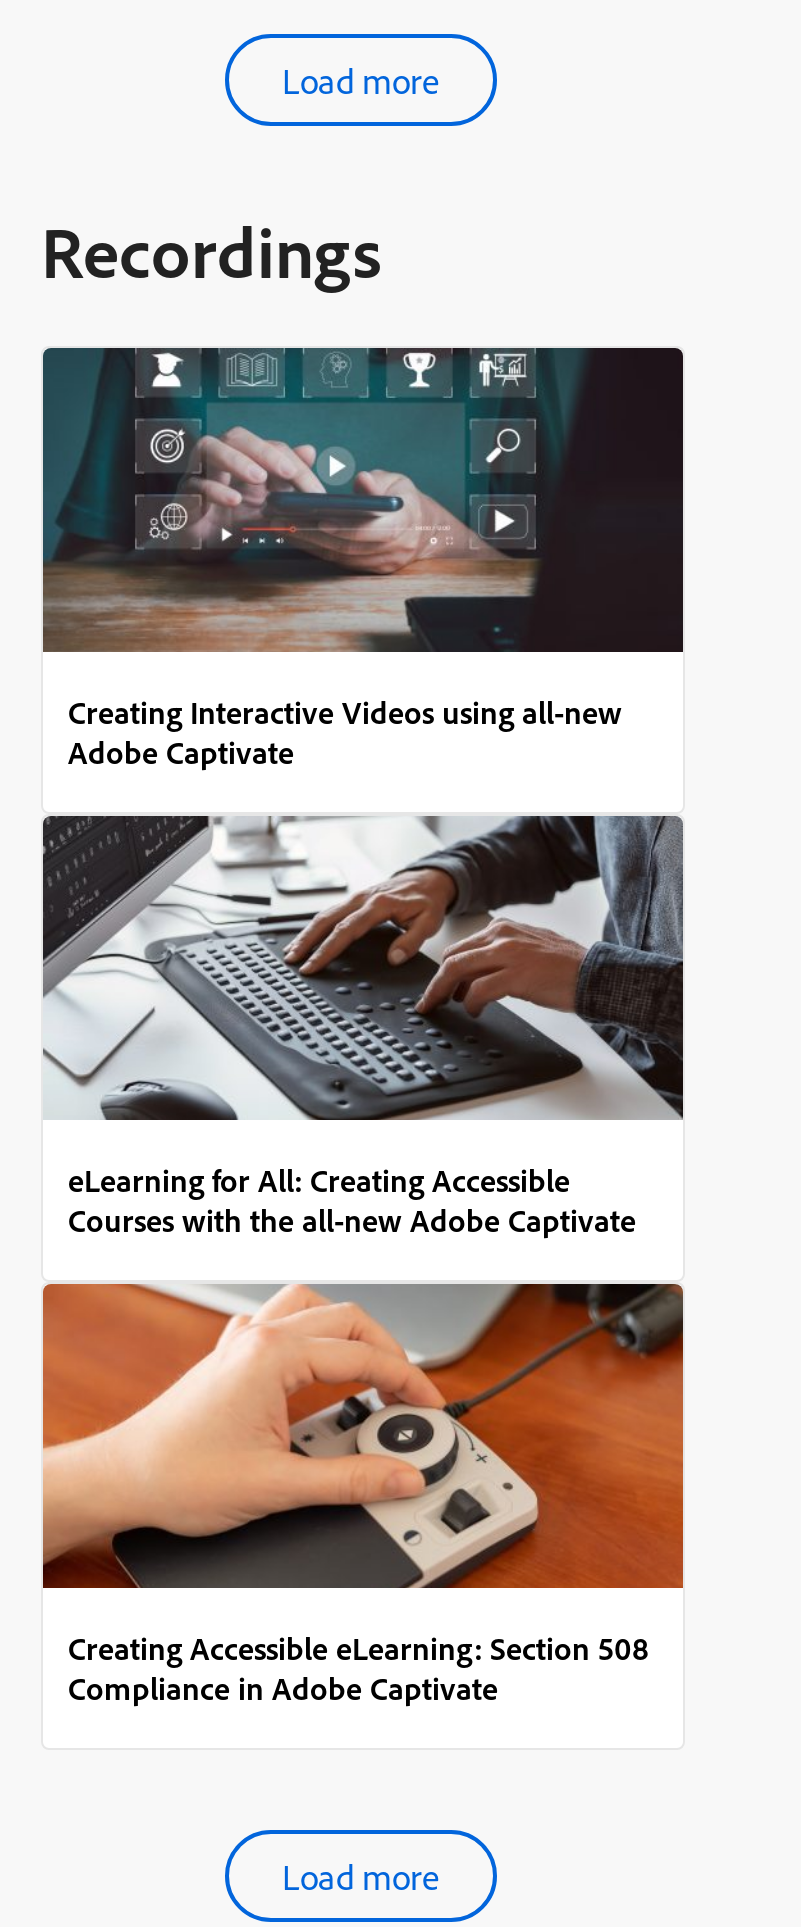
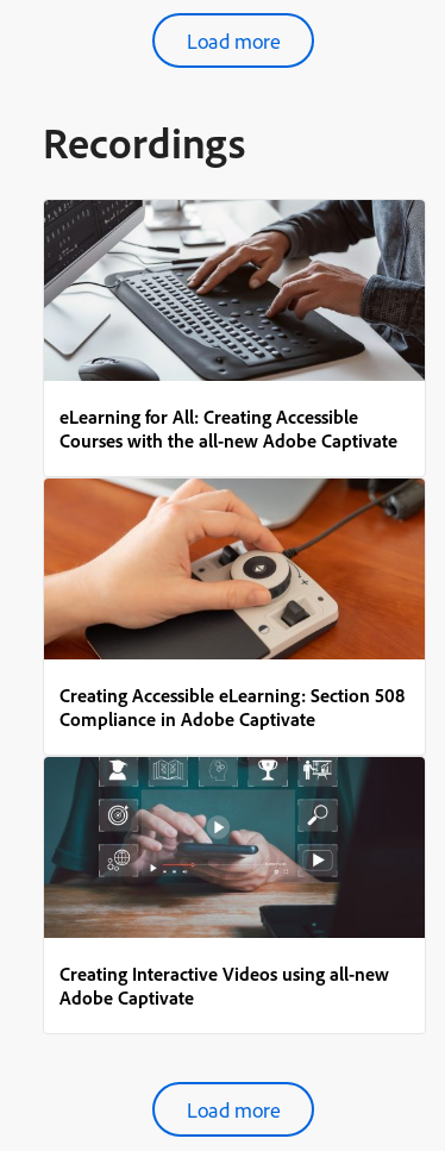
moved down: [image] | Creating Interactive Videos using all-new | Adobe Captivate

moved up: [image] | eLearning for All: Creating Accessible | Courses with the all-new Adobe Captivate | Creating Accessible eLearning: Section 508 | Compliance in Adobe Captivate
